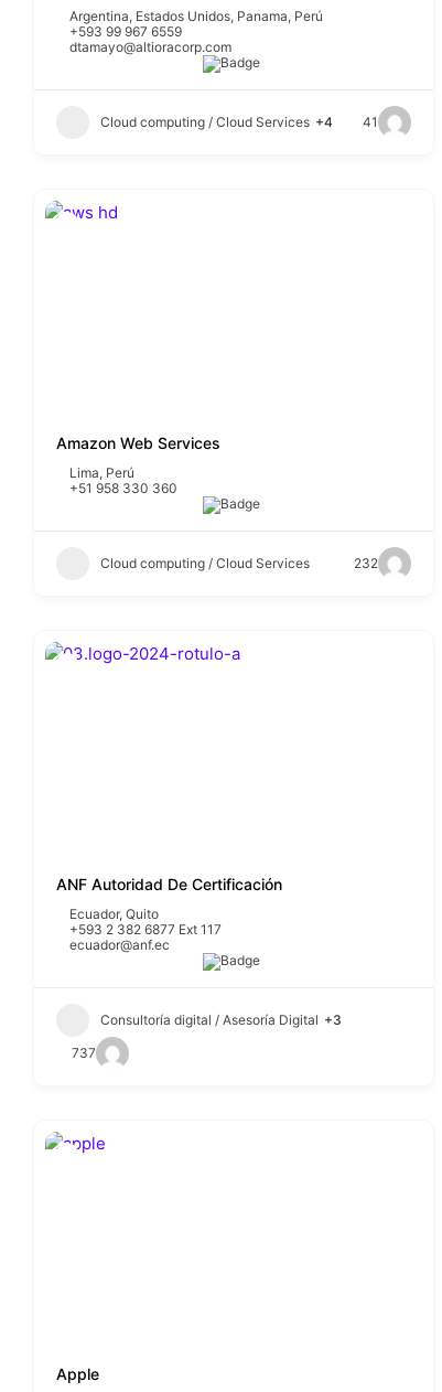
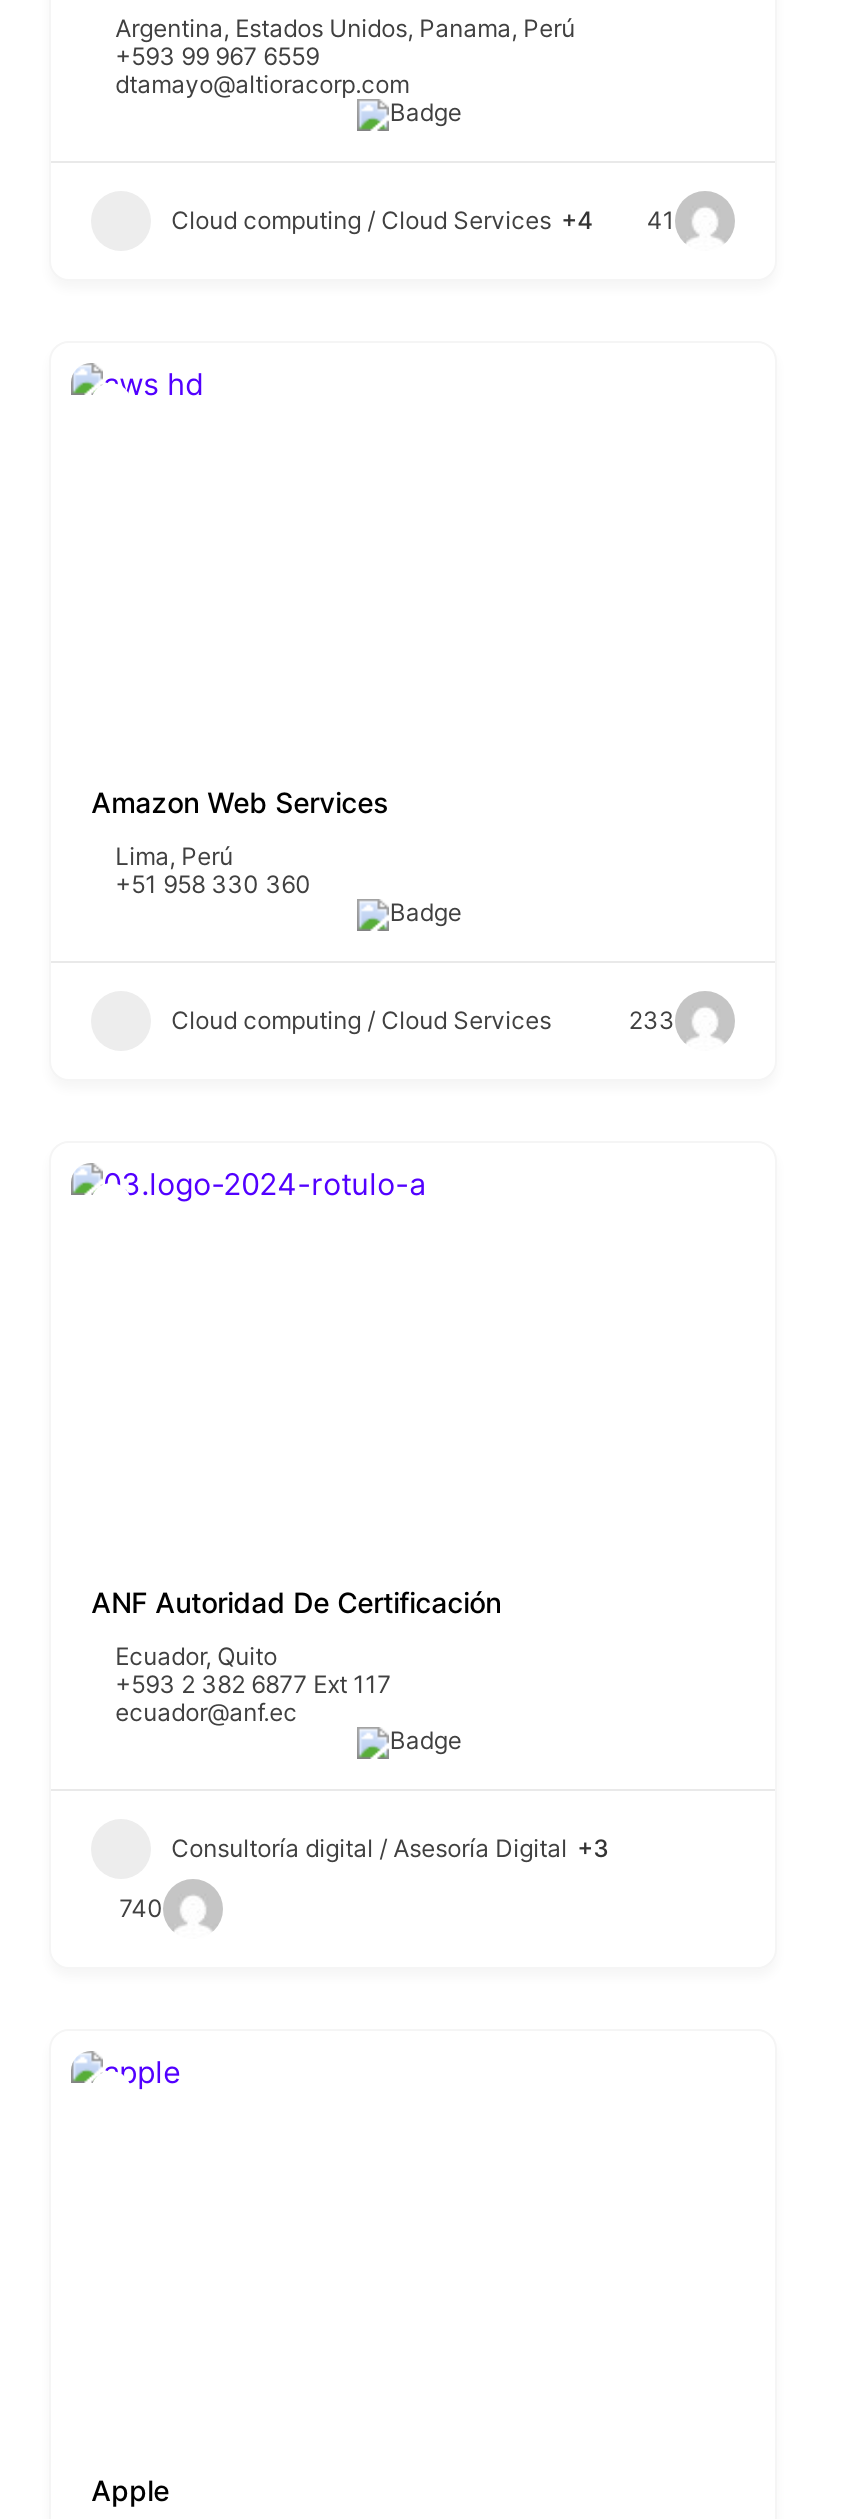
- 232
+ 233

- 737
+ 740
